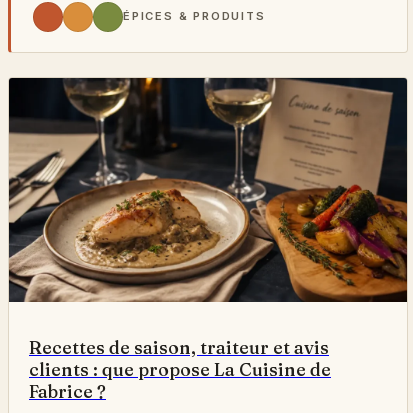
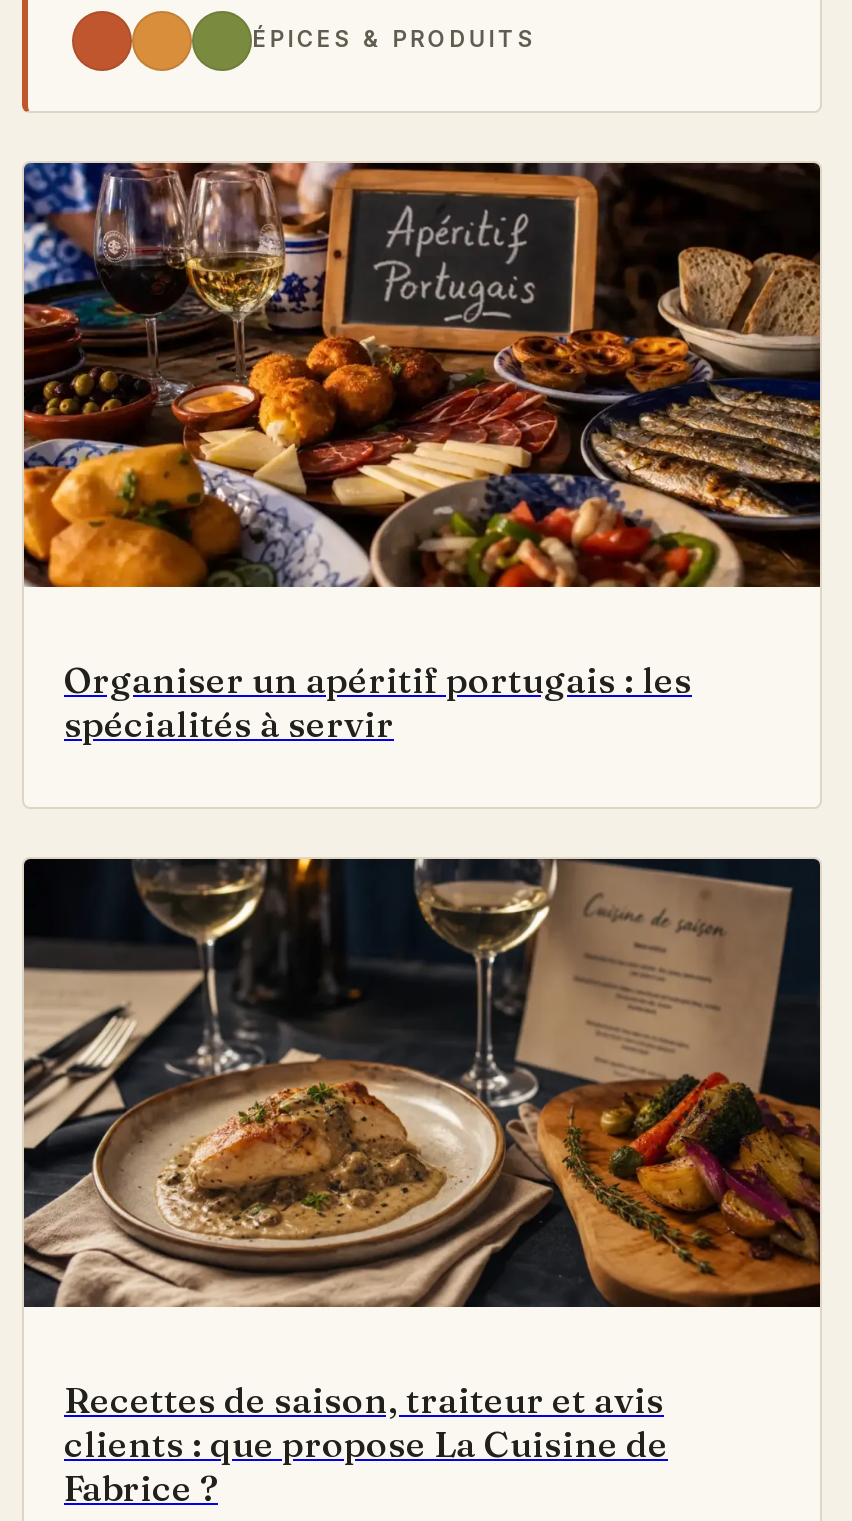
+ [image]
+ Organiser un apéritif portugais : les
+ spécialités à servir
